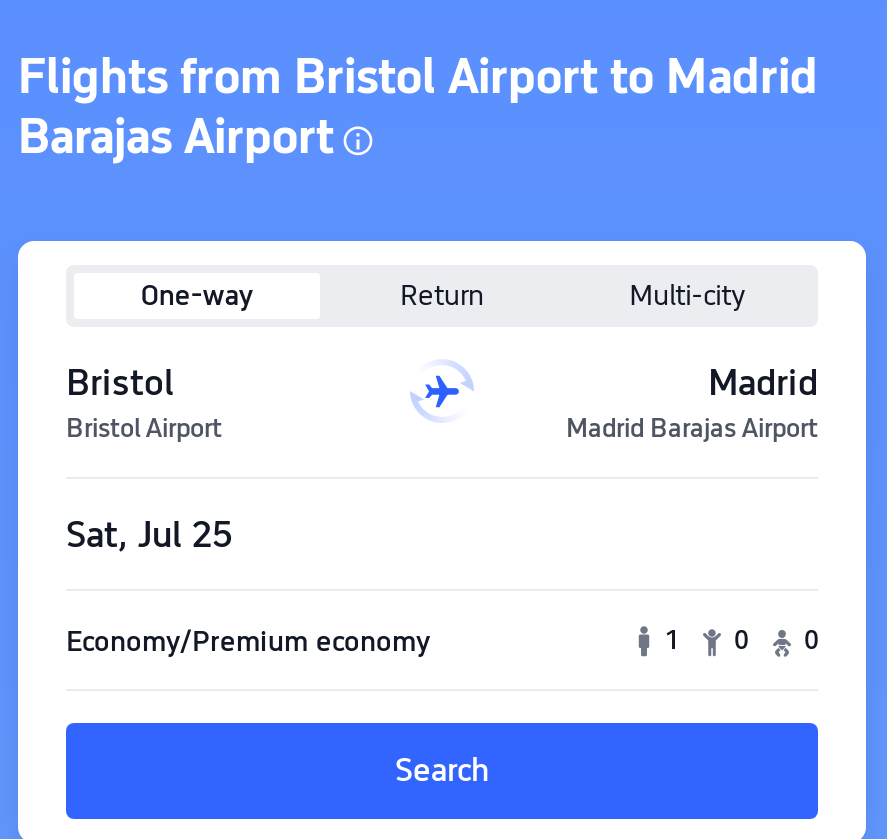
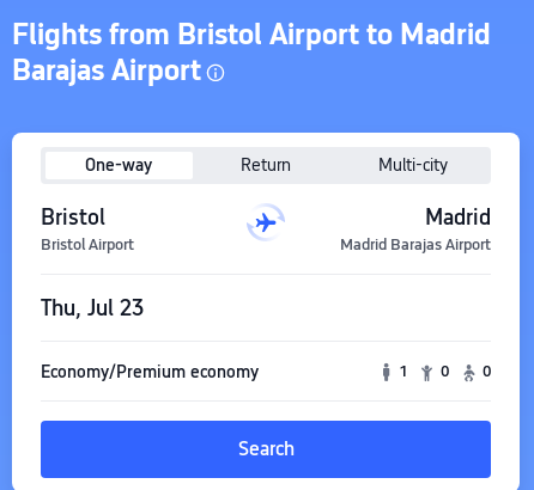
- Sat, Jul 25
+ Thu, Jul 23
